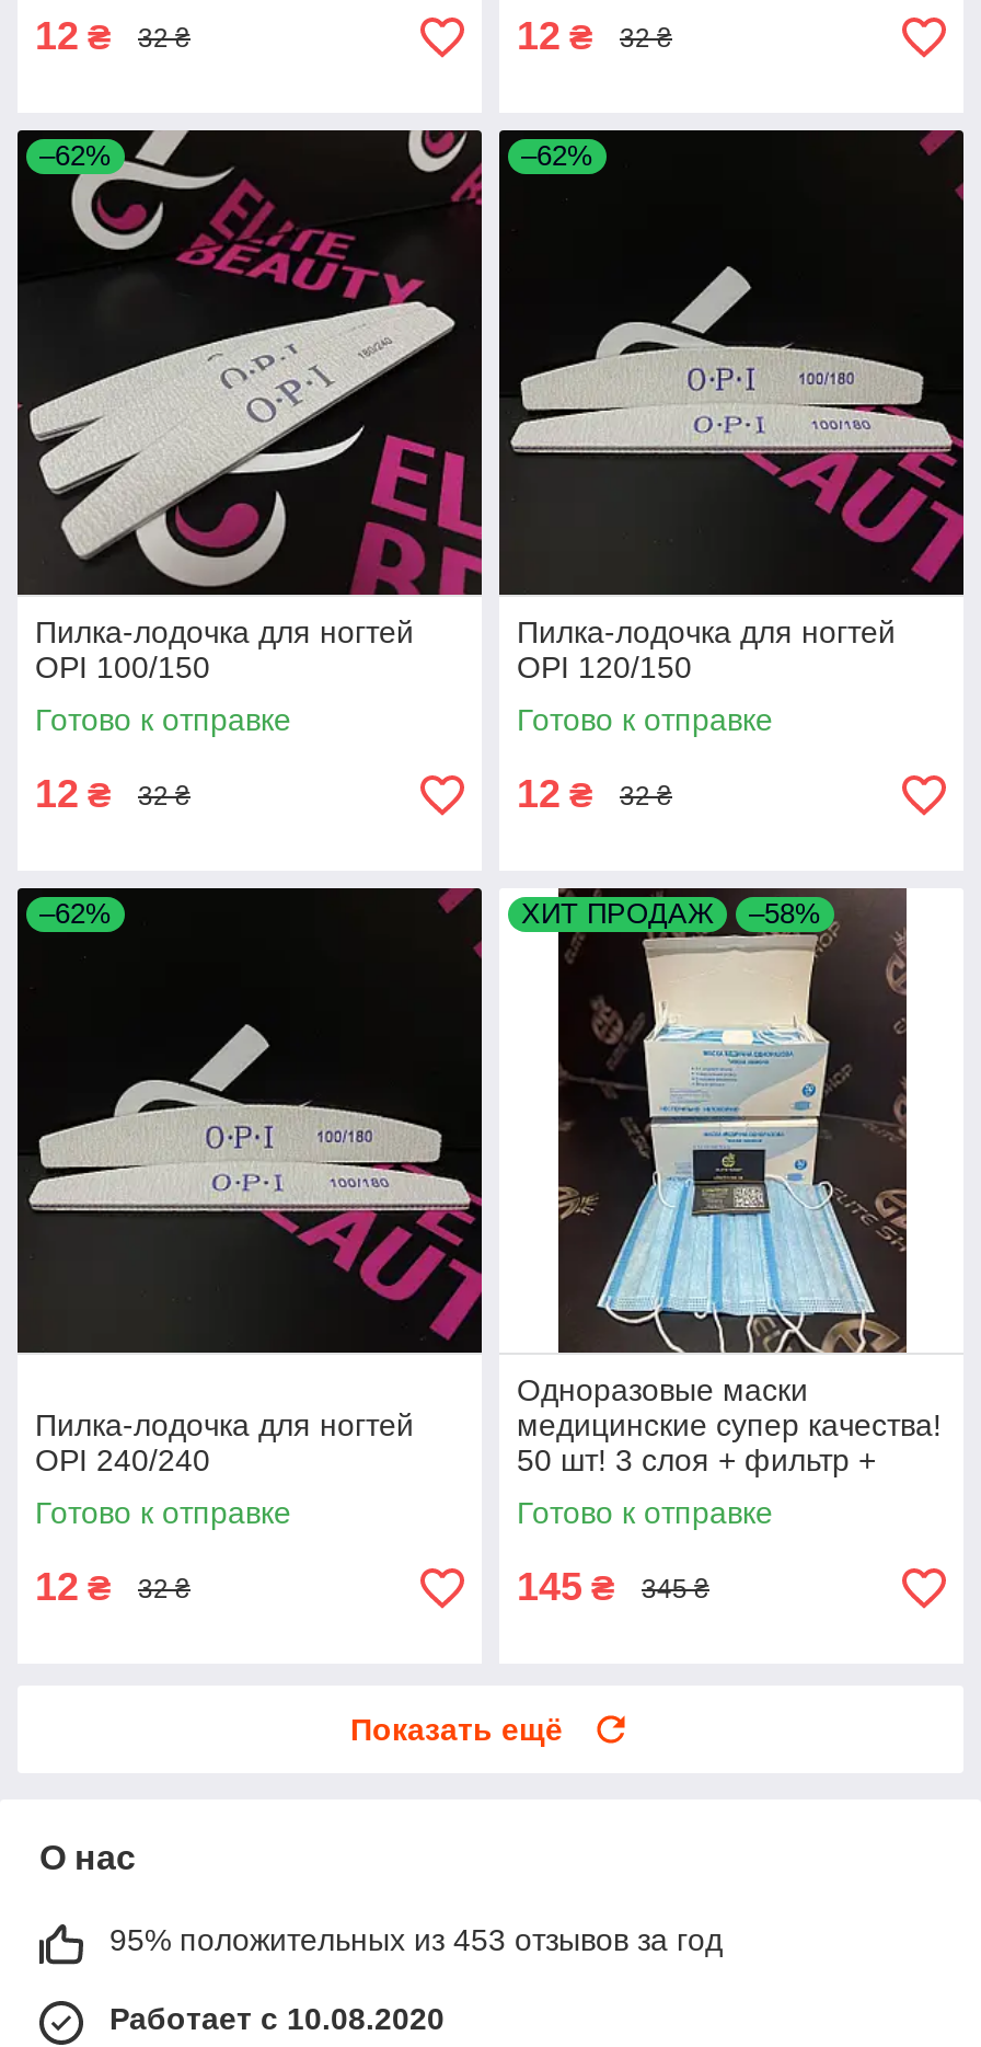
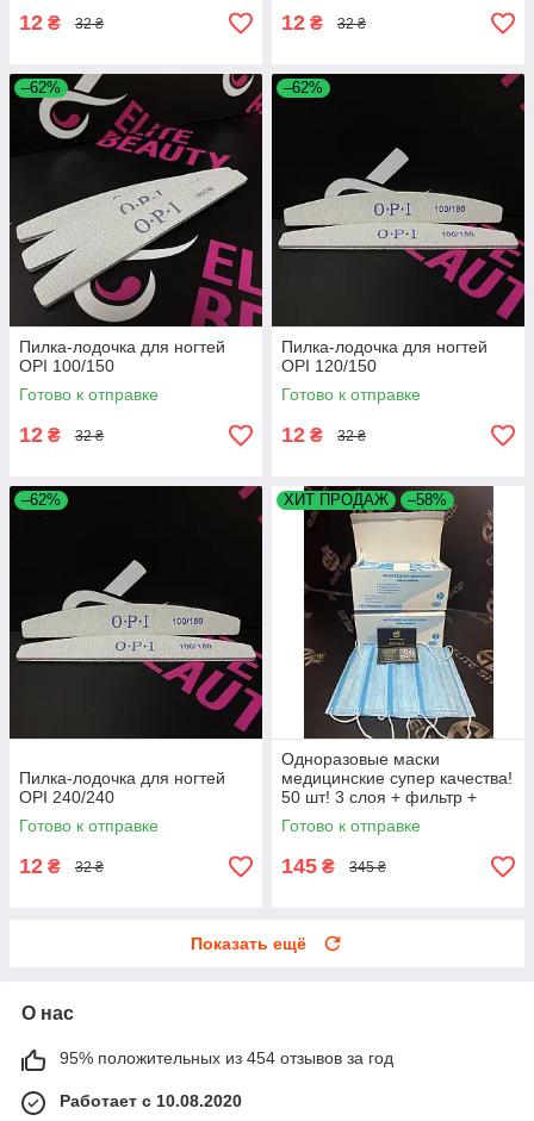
- 95% положительных из 453 отзывов за год
+ 95% положительных из 454 отзывов за год
